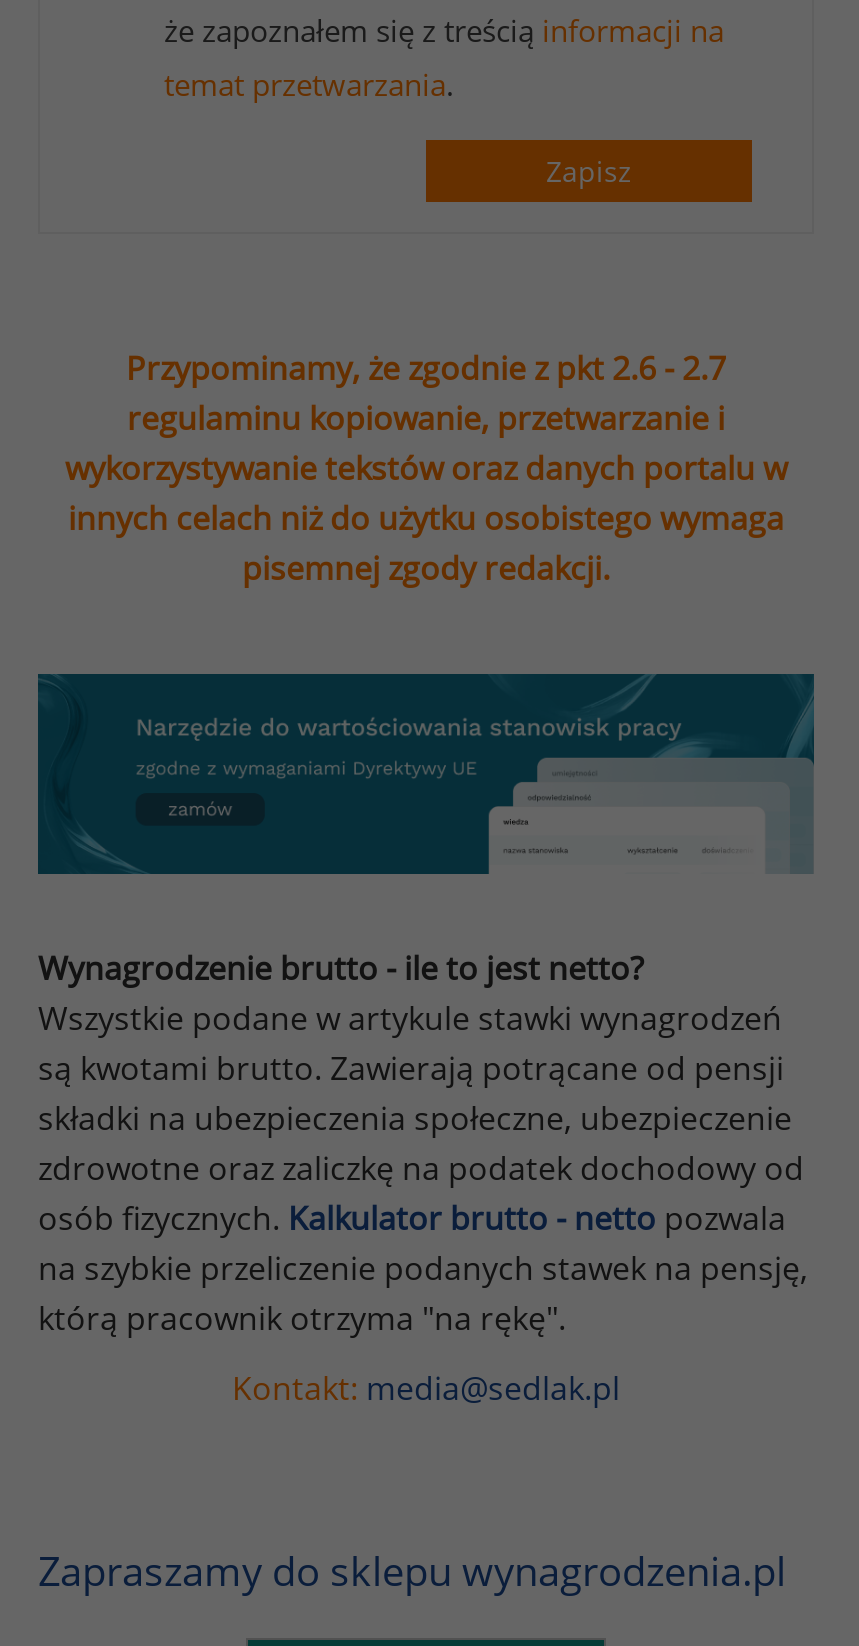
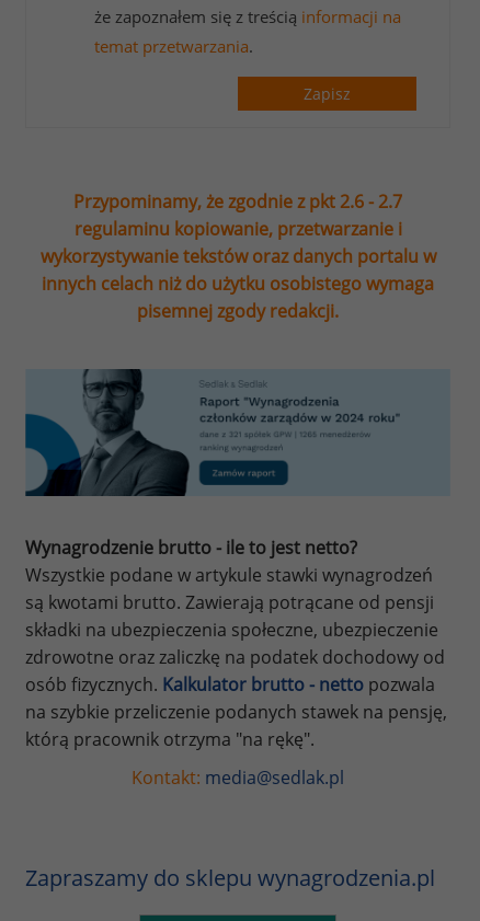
- [image]
+ [image]
